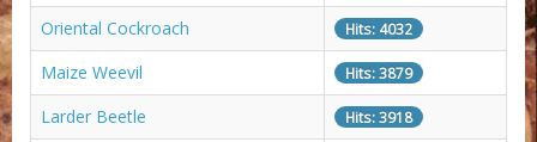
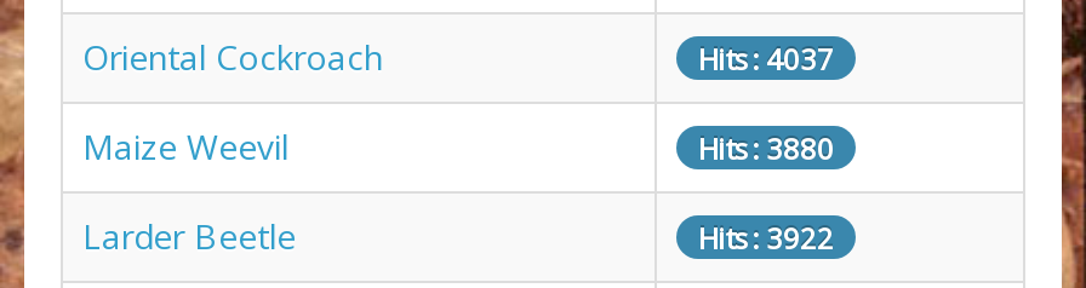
- Hits: 4032
+ Hits: 4037

- Hits: 3879
+ Hits: 3880

- Hits: 3918
+ Hits: 3922
